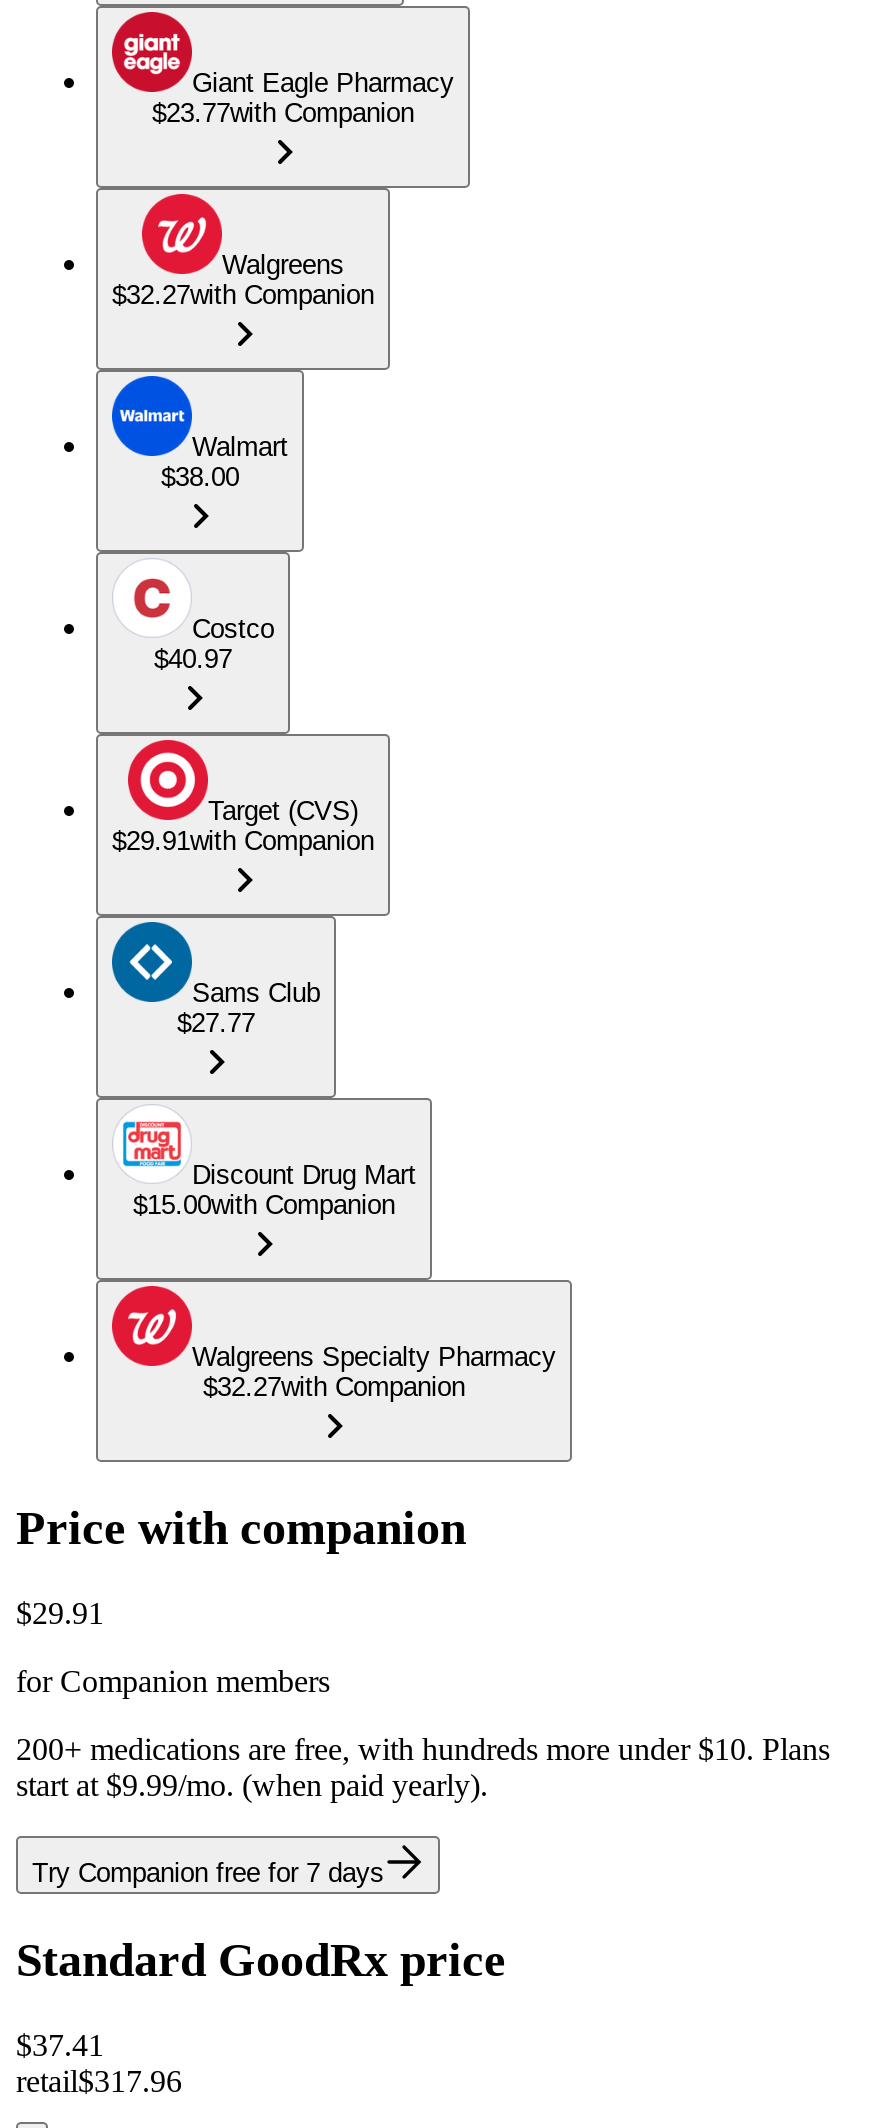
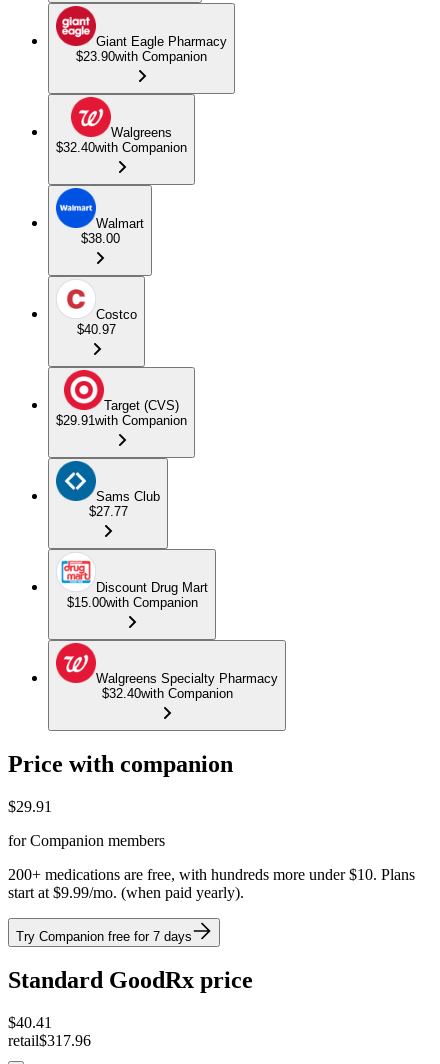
- $23.77with Companion
+ $23.90with Companion

- $32.27with Companion
+ $32.40with Companion

- $32.27with Companion
+ $32.40with Companion

- $37.41
+ $40.41
